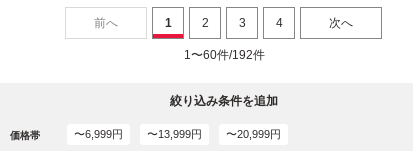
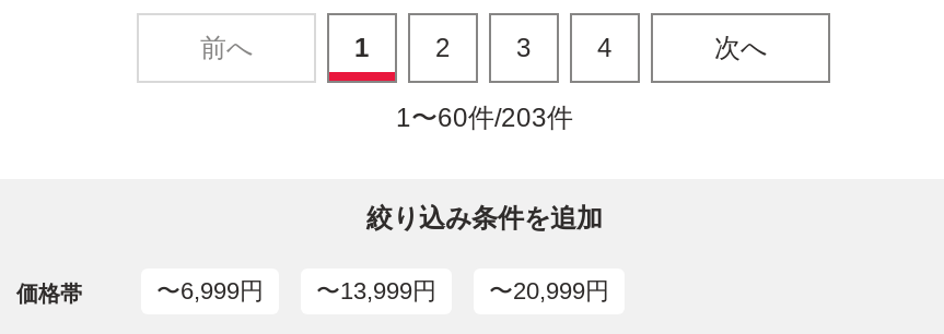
- 1〜60件/192件
+ 1〜60件/203件
